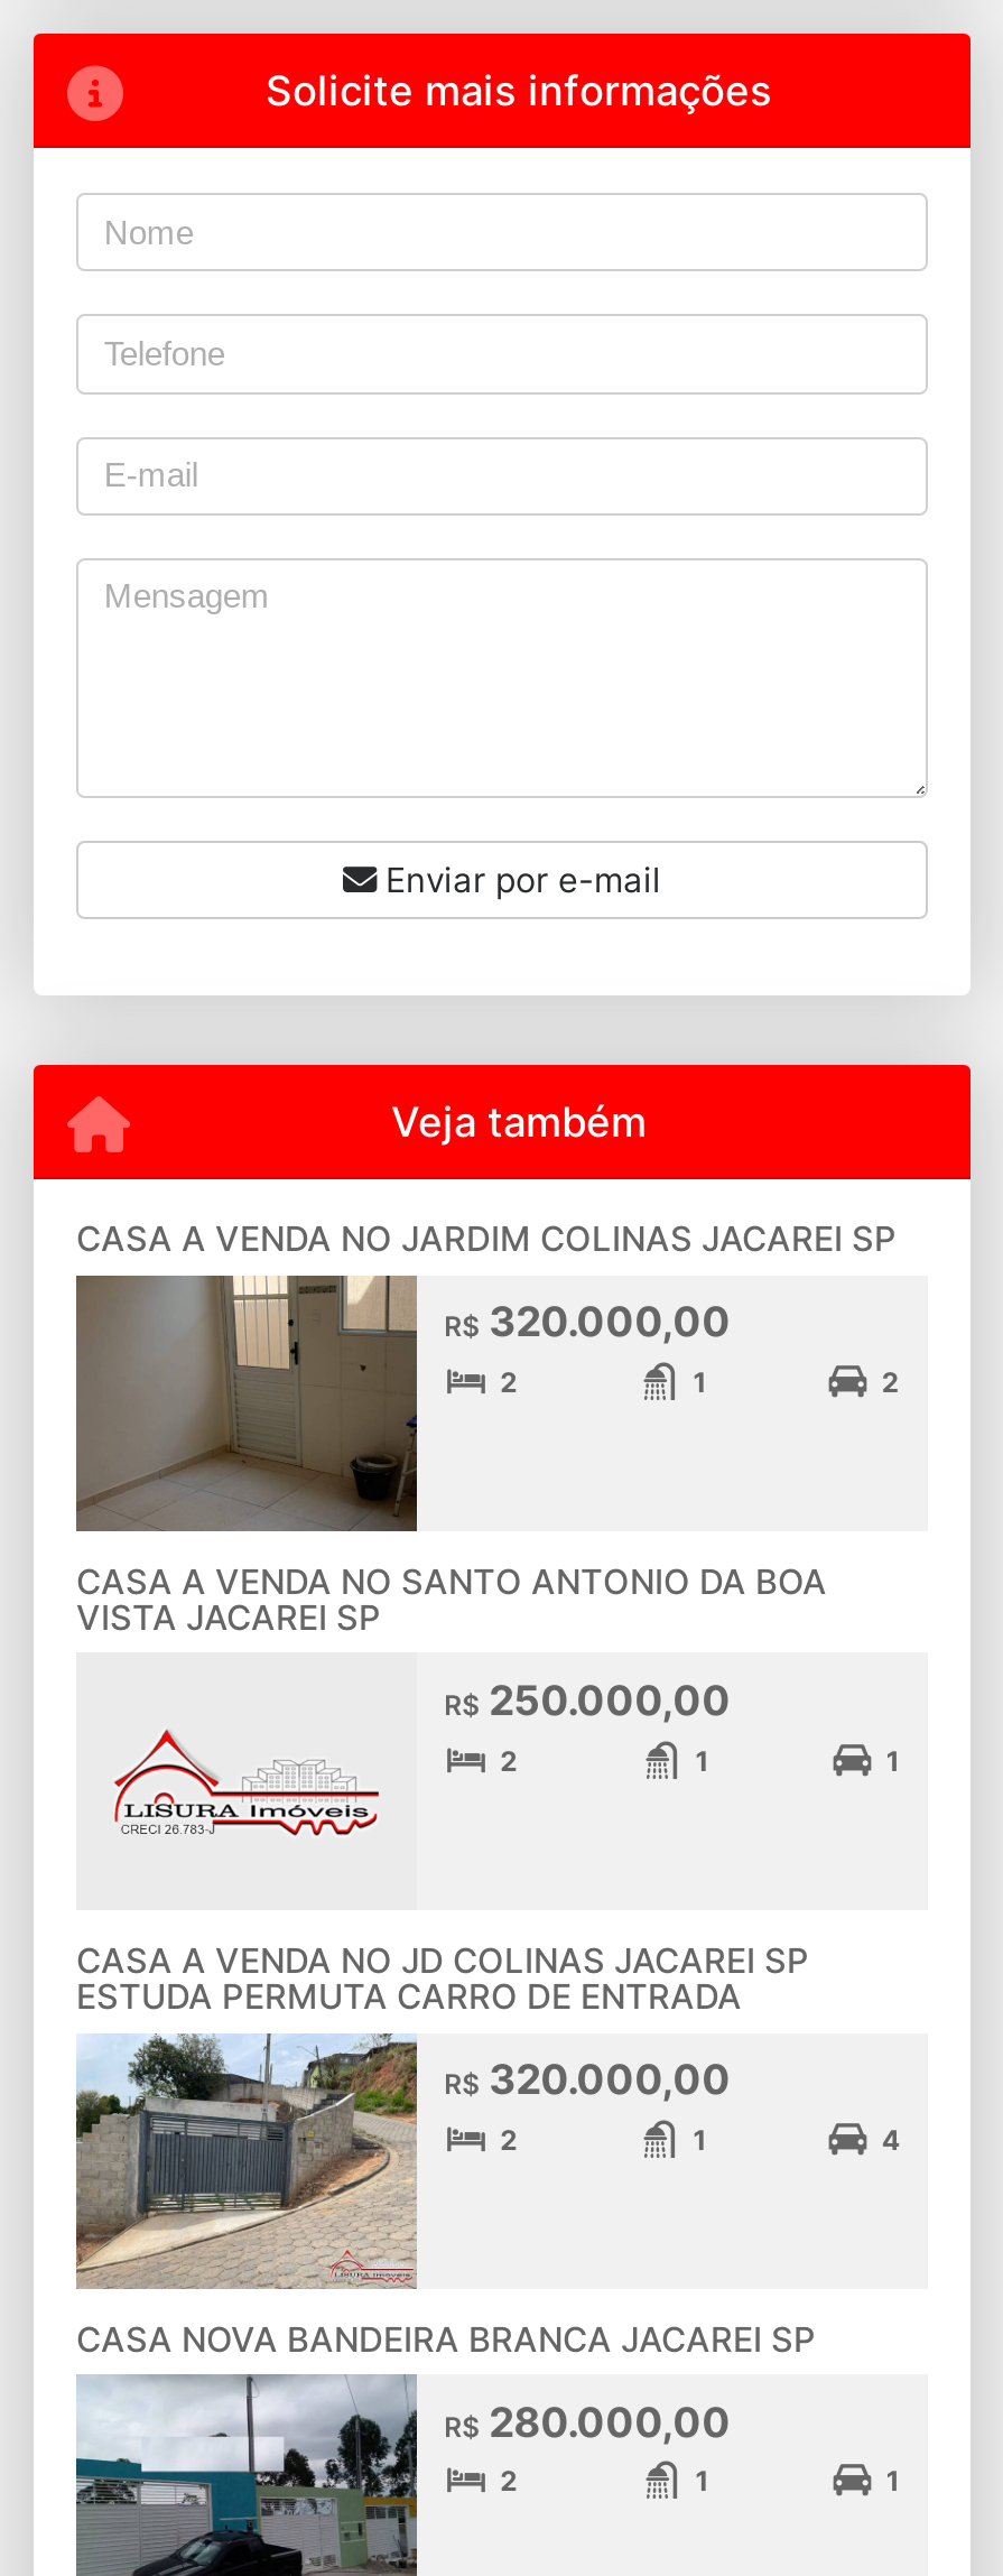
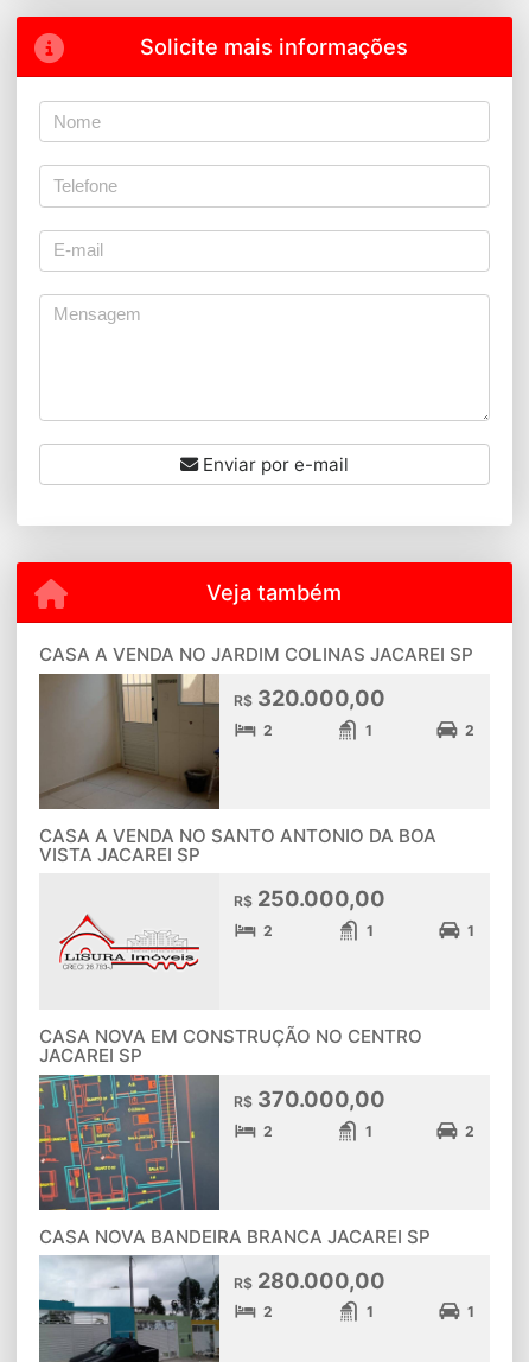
- CASA A VENDA NO JD COLINAS JACAREI SP
- ESTUDA PERMUTA CARRO DE ENTRADA
+ CASA NOVA EM CONSTRUÇÃO NO CENTRO
+ JACAREI SP

- [image]
- R$320.000,00
+ [image]
+ R$370.000,00

- 4
+ 2
